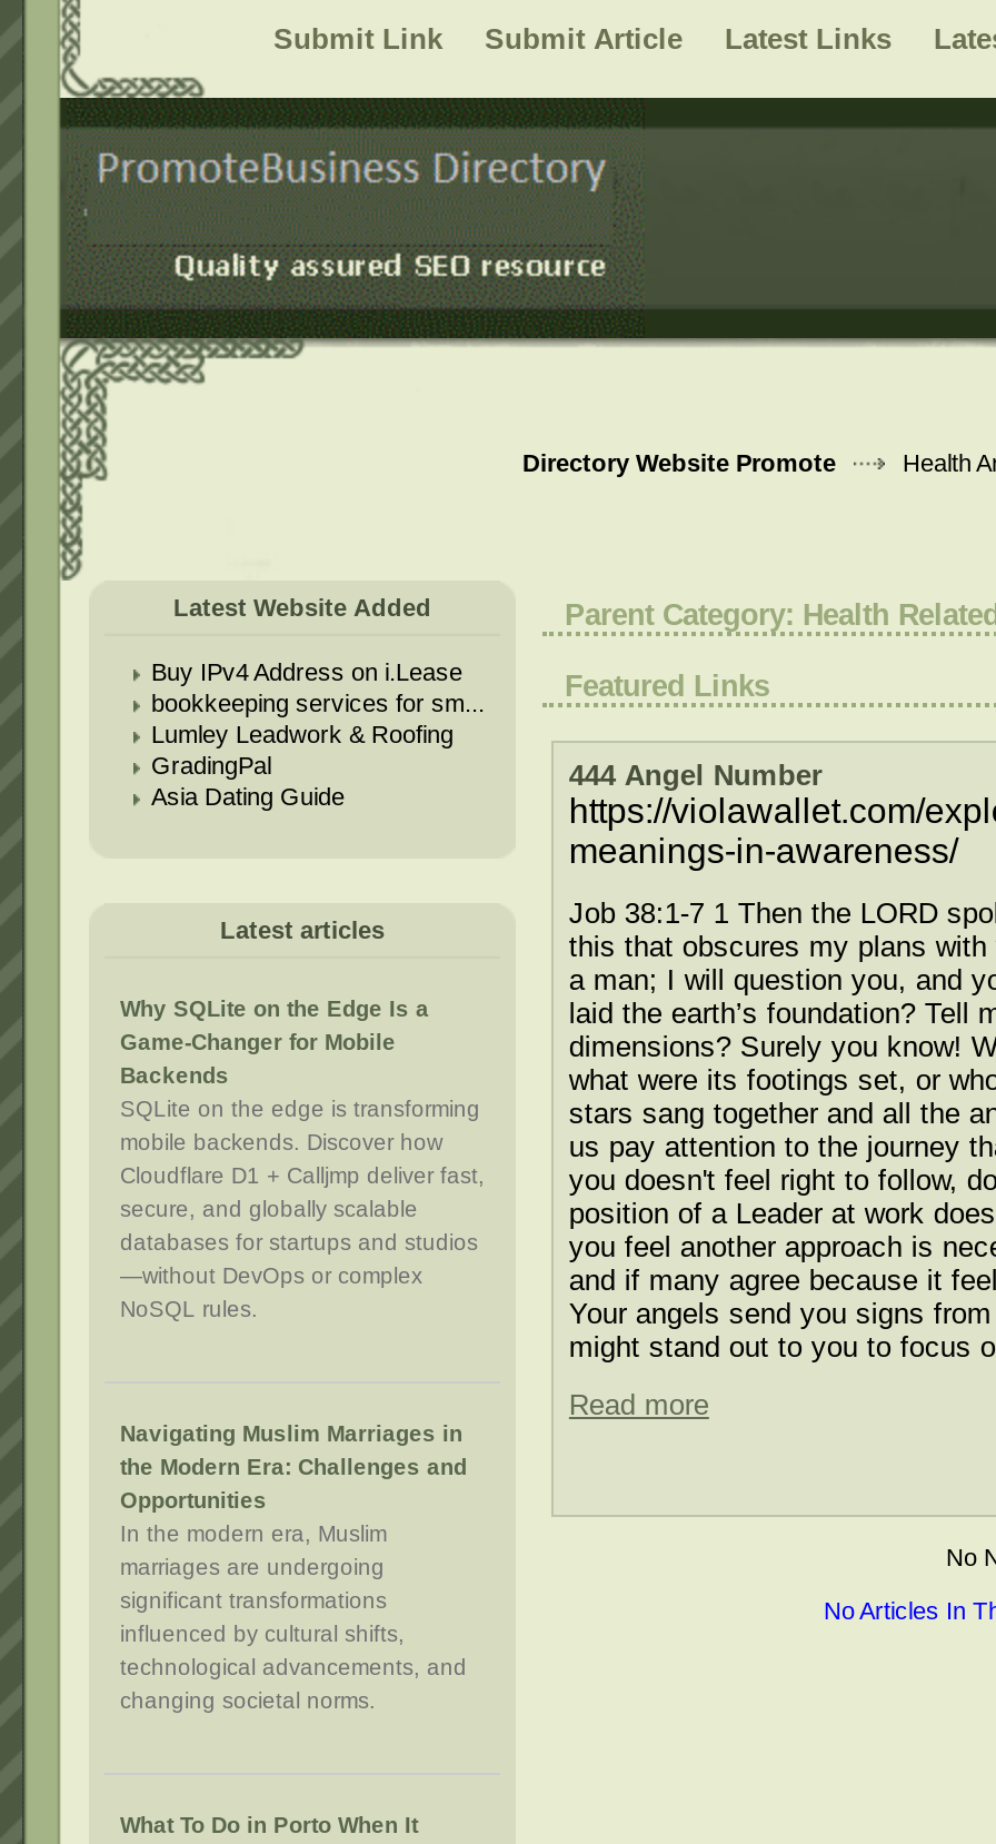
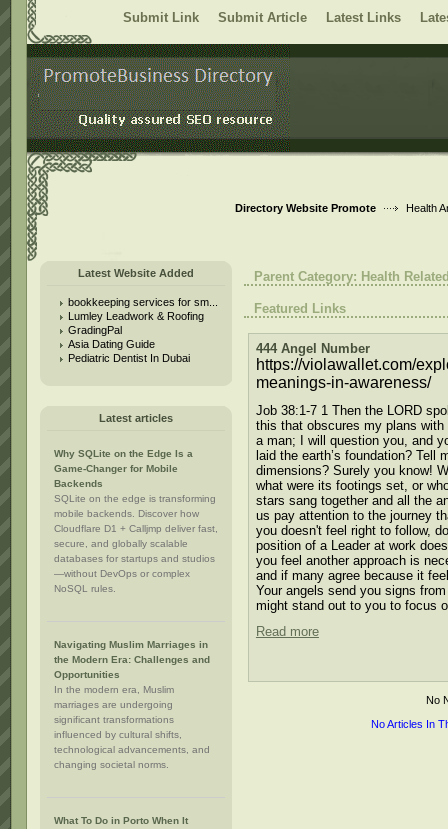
- Buy IPv4 Address on i.Lease

+ Pediatric Dentist In Dubai
